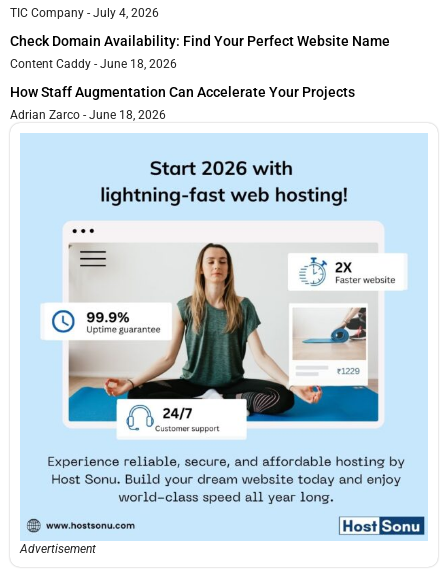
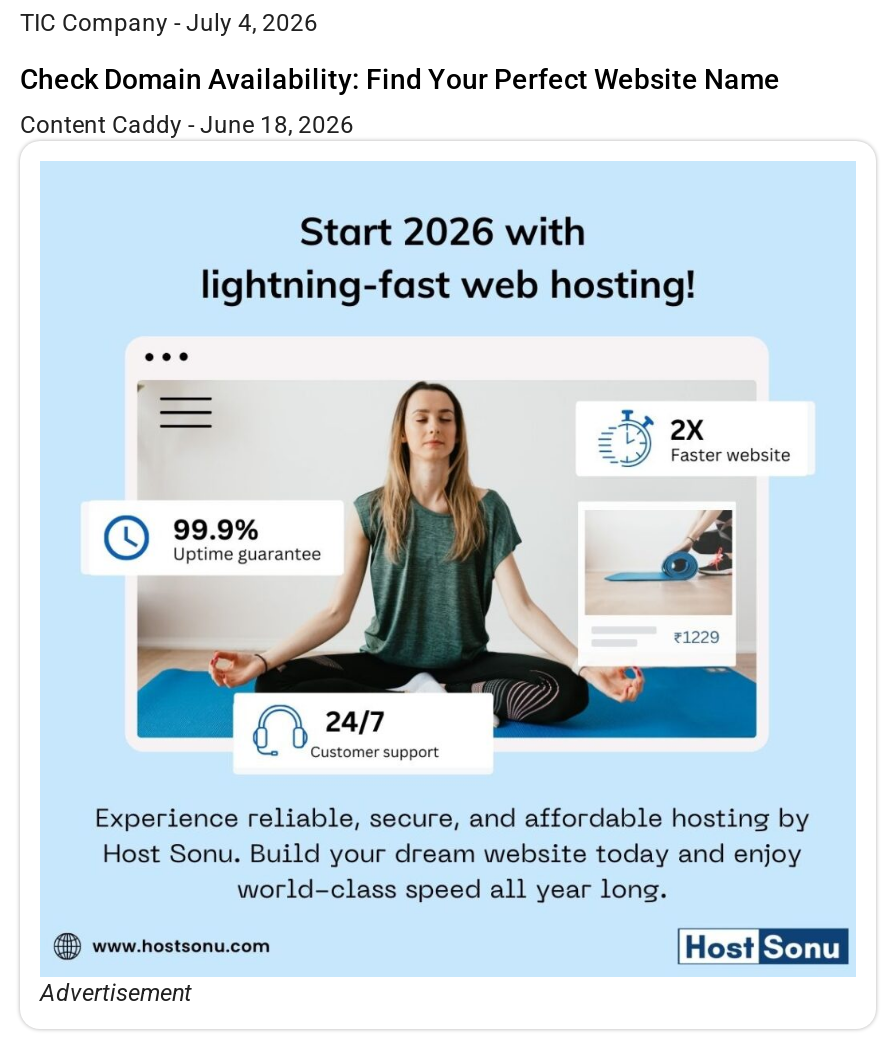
- How Staff Augmentation Can Accelerate Your Projects
- Adrian Zarco June 18, 2026
